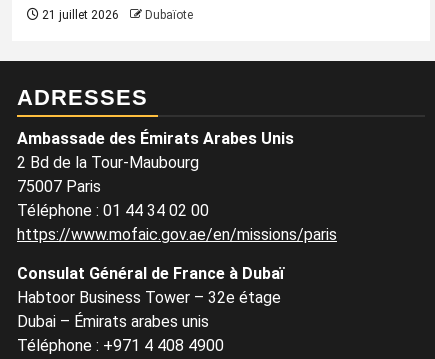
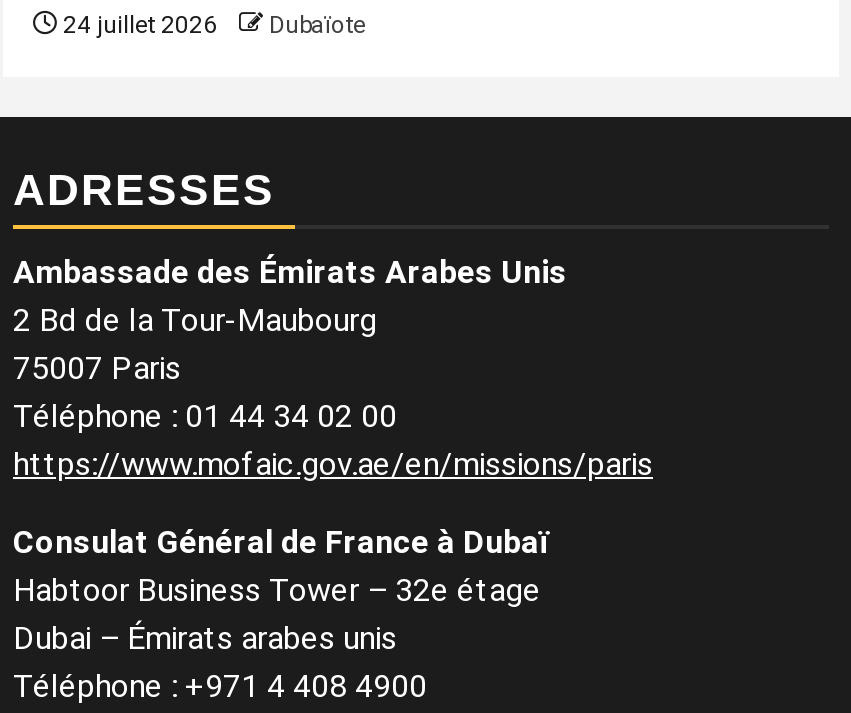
- 21 juillet 2026 Dubaïote
+ 24 juillet 2026 Dubaïote
